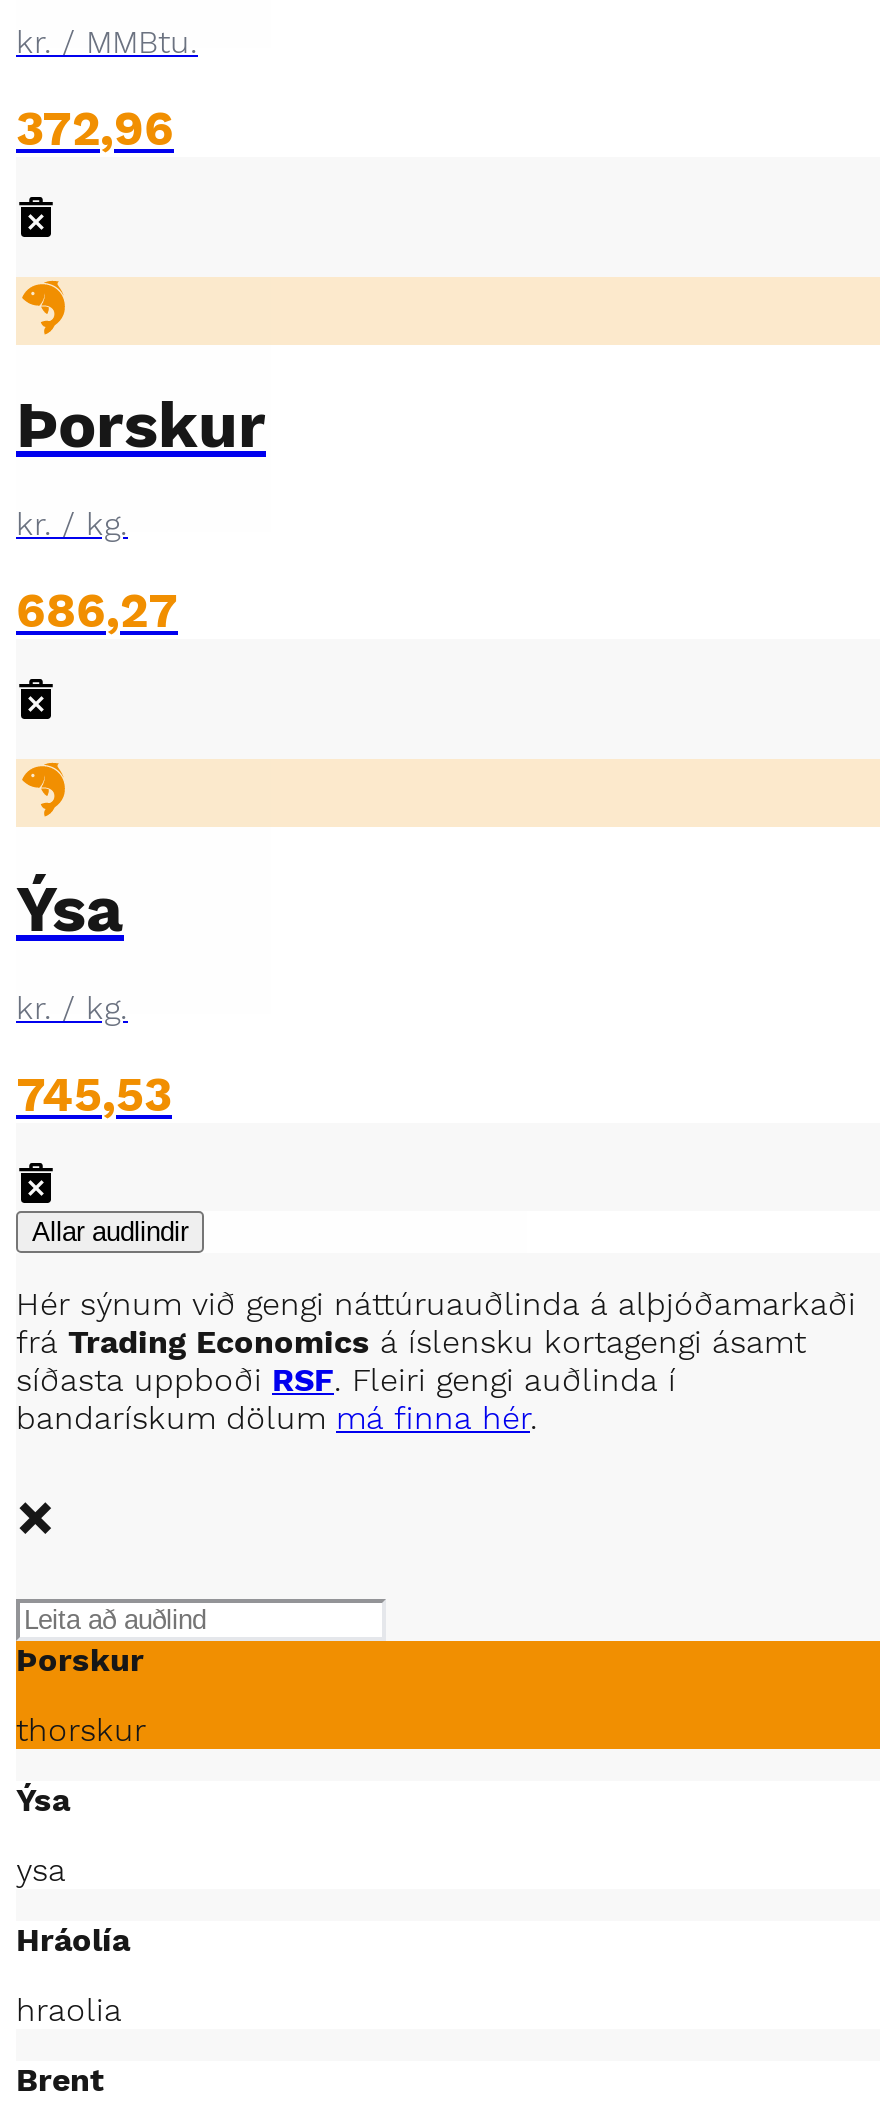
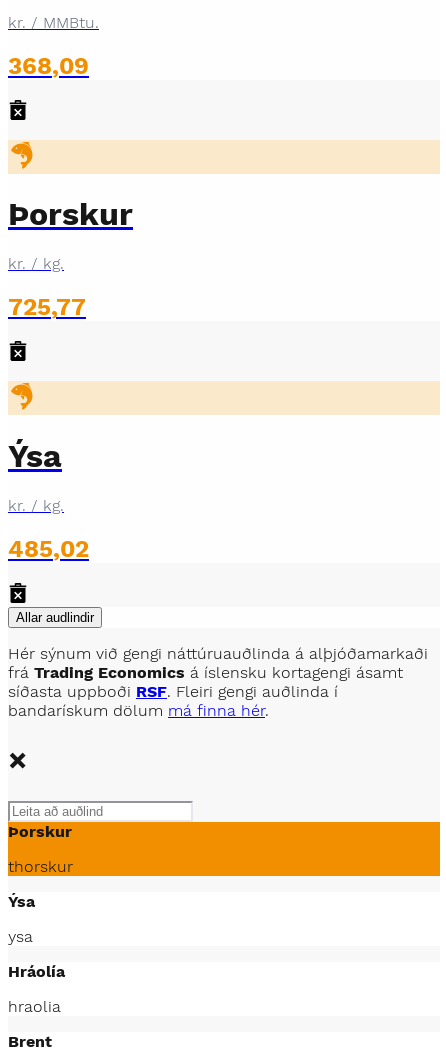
- 372,96
+ 368,09

- 686,27
+ 725,77

- 745,53
+ 485,02
